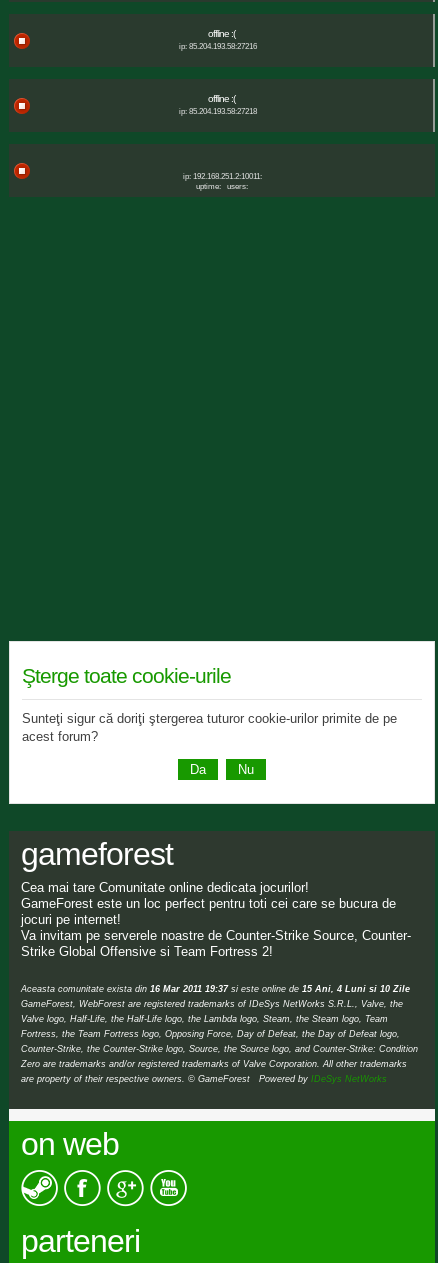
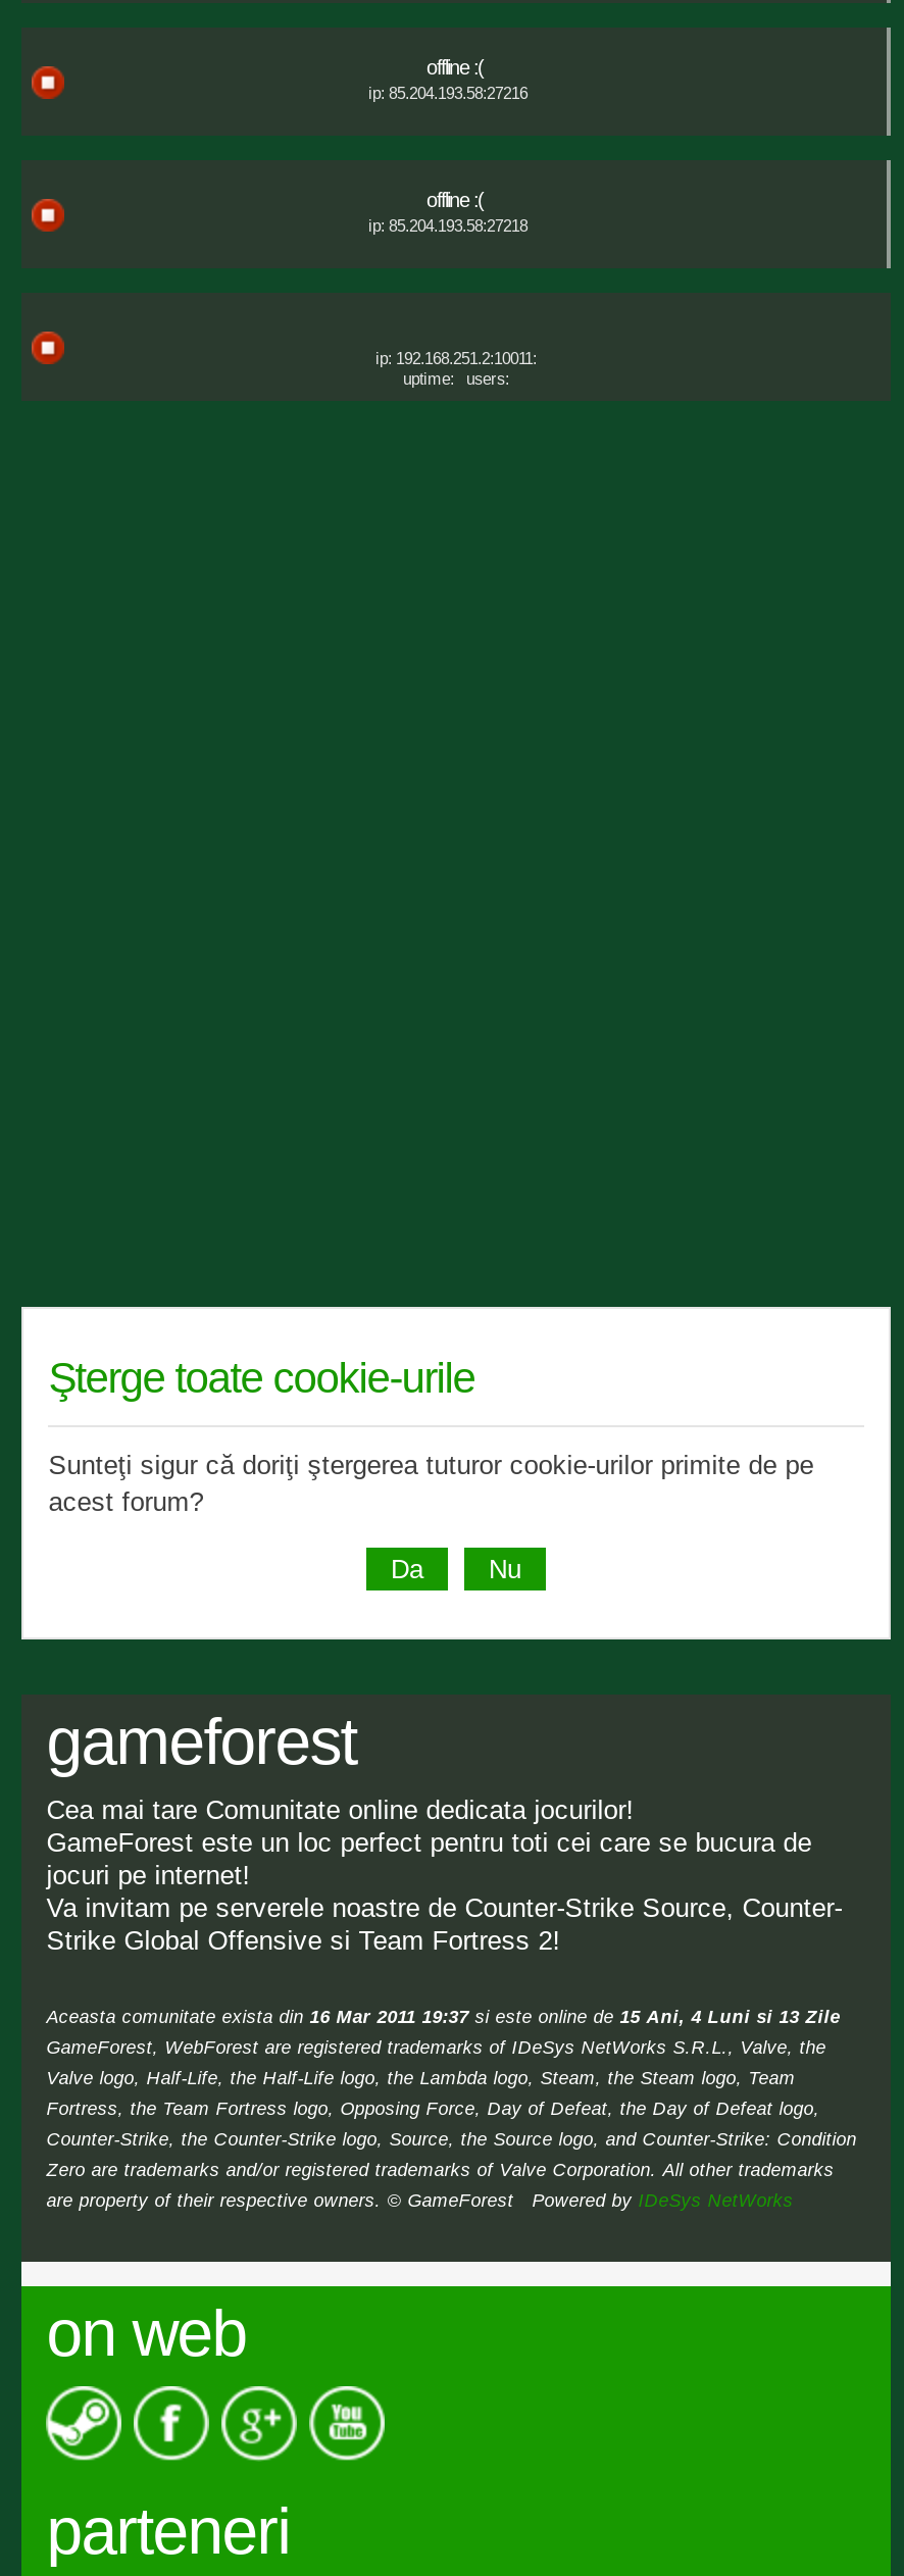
- Aceasta comunitate exista din 16 Mar 2011 19:37 si este online de 15 Ani, 4 Luni si 10 Zile
+ Aceasta comunitate exista din 16 Mar 2011 19:37 si este online de 15 Ani, 4 Luni si 13 Zile
